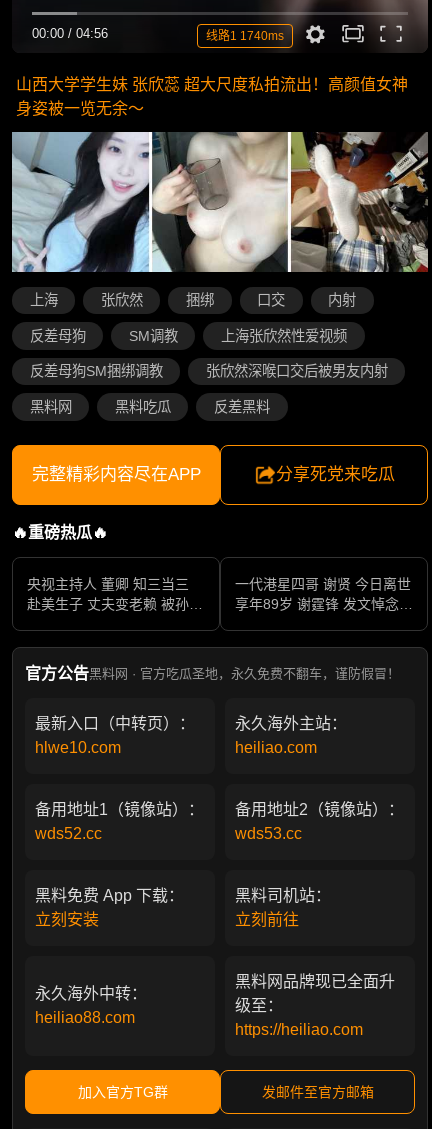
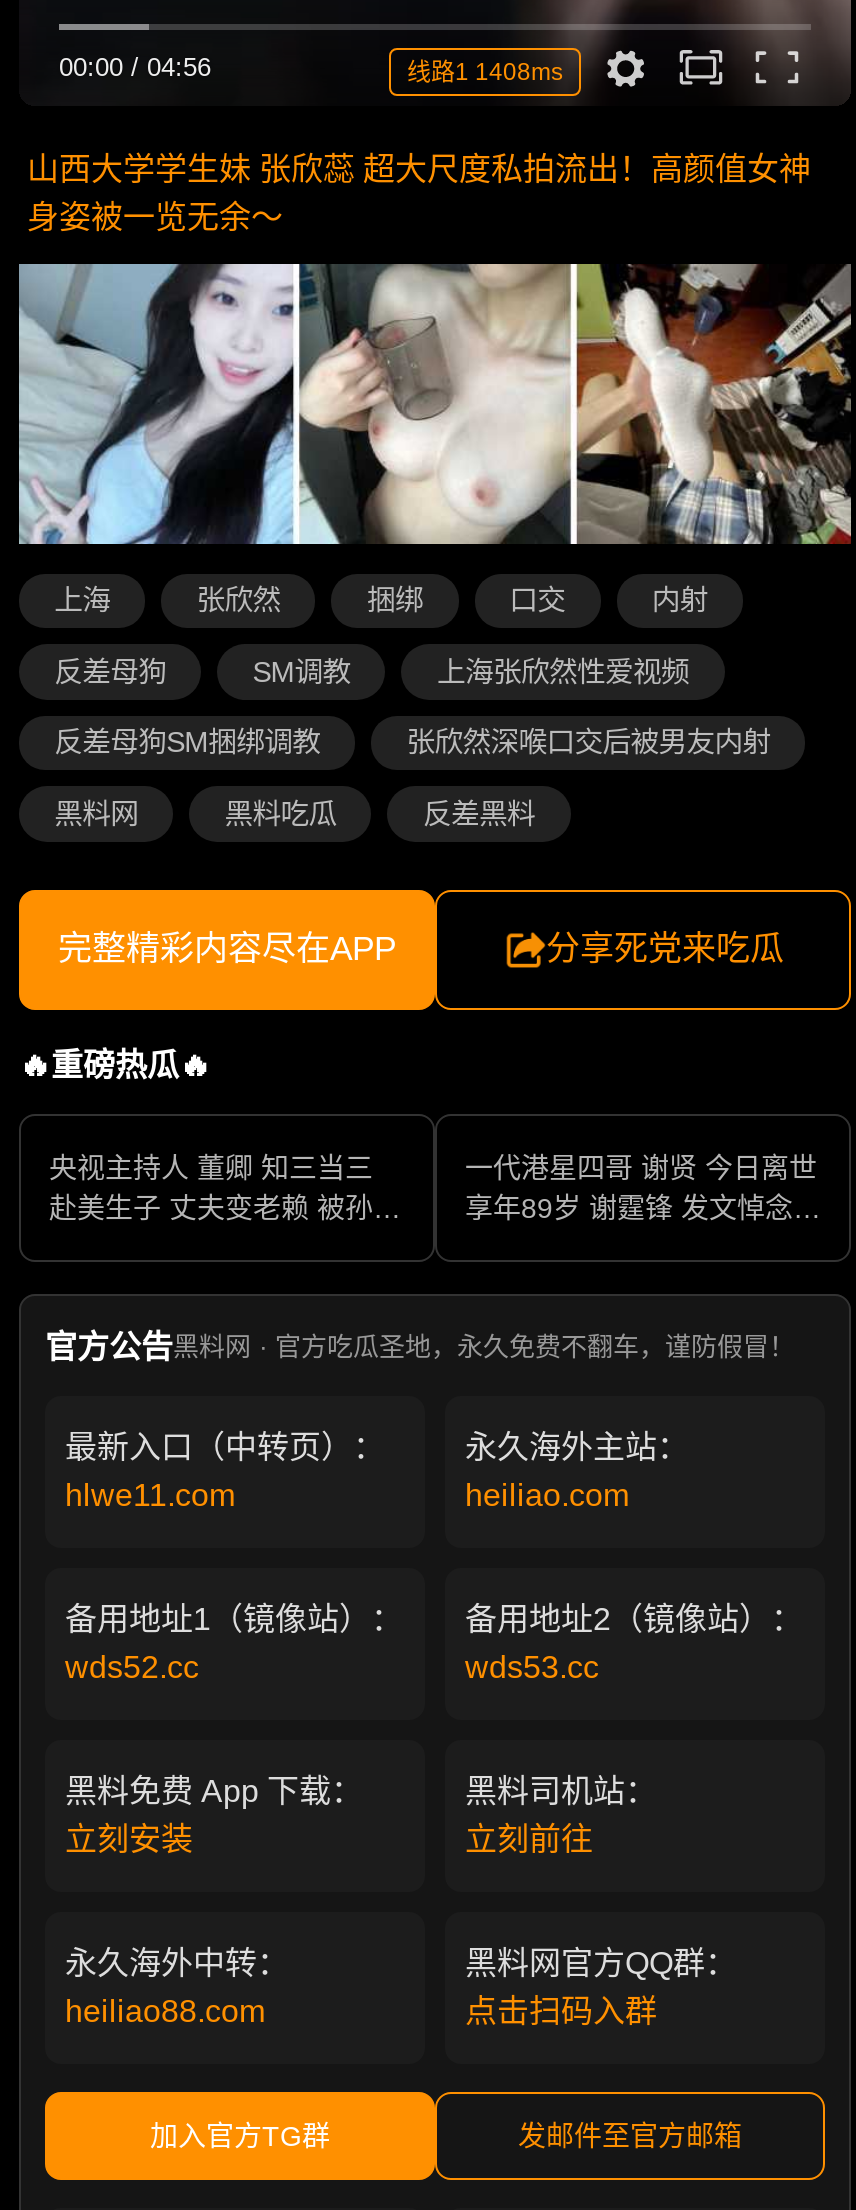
- 线路1 1740ms
+ 线路1 1408ms

- hlwe10.com
+ hlwe11.com

- 黑料网品牌现已全面升
- 级至：
- https://heiliao.com
+ 黑料网官方QQ群：
+ 点击扫码入群
